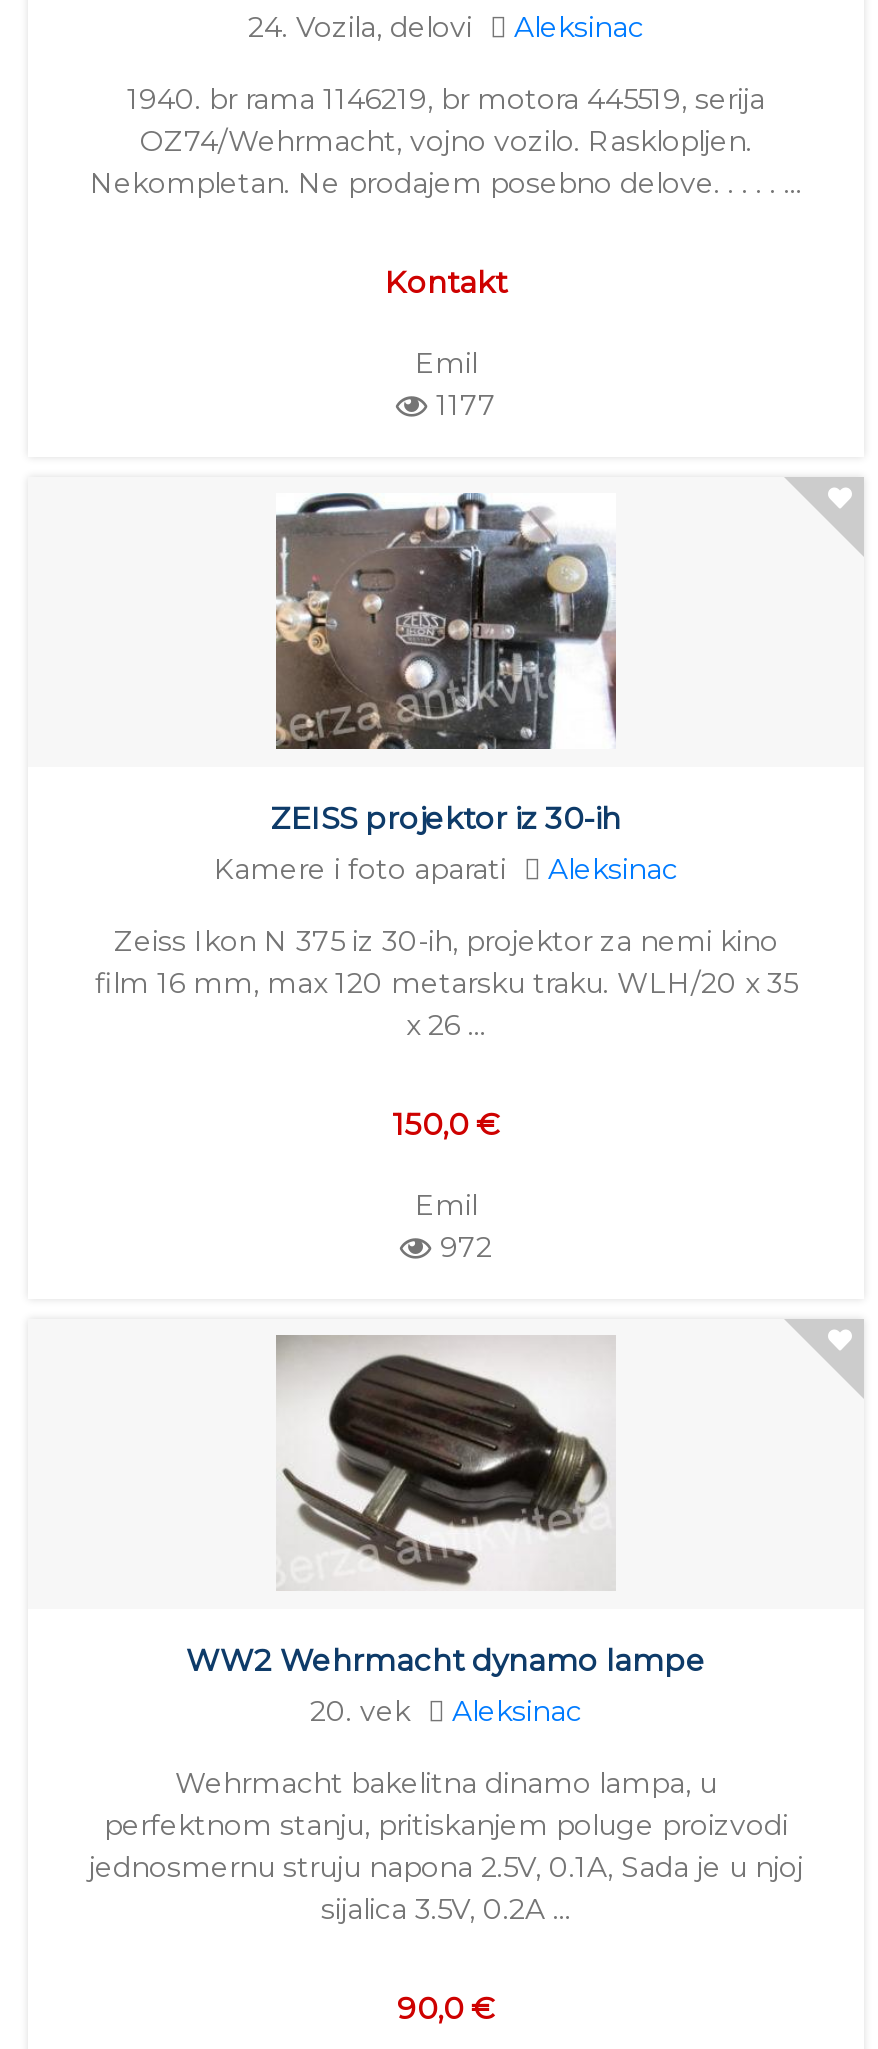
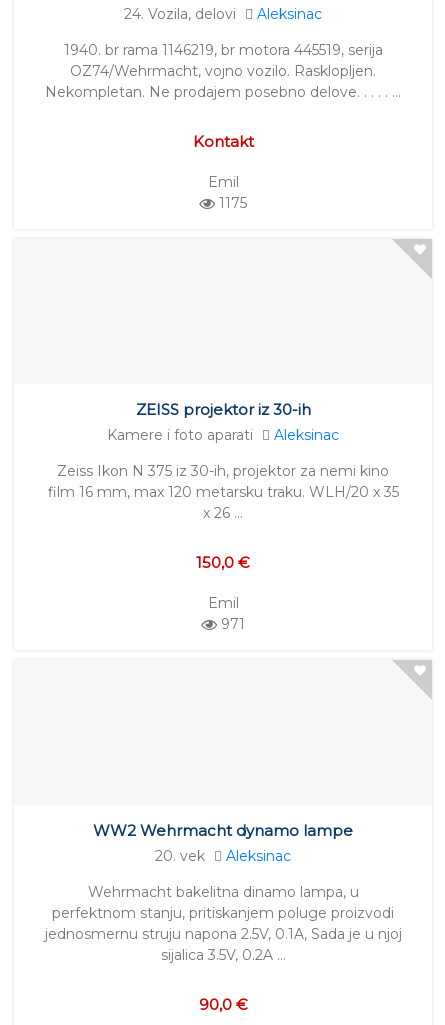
- 1177
+ 1175

- [image]

- 972
+ 971

- [image]
